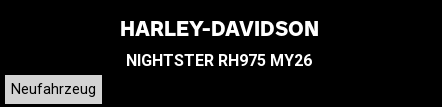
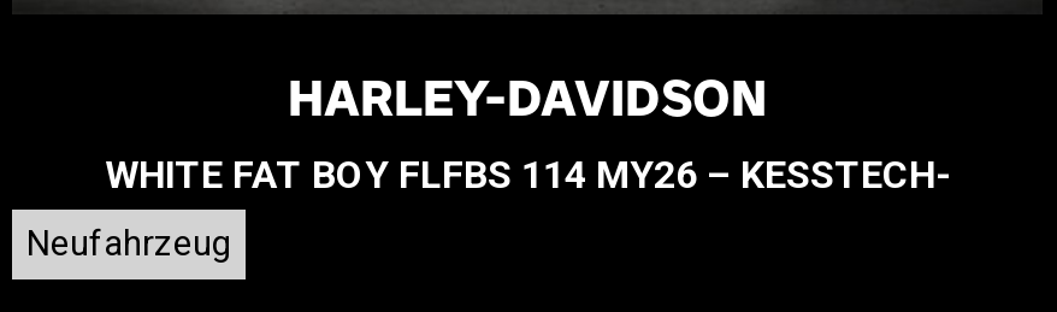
- NIGHTSTER RH975 MY26
+ WHITE FAT BOY FLFBS 114 MY26 – KESSTECH-
